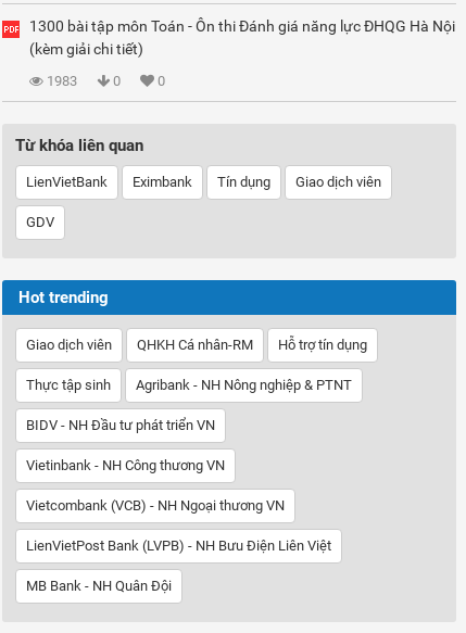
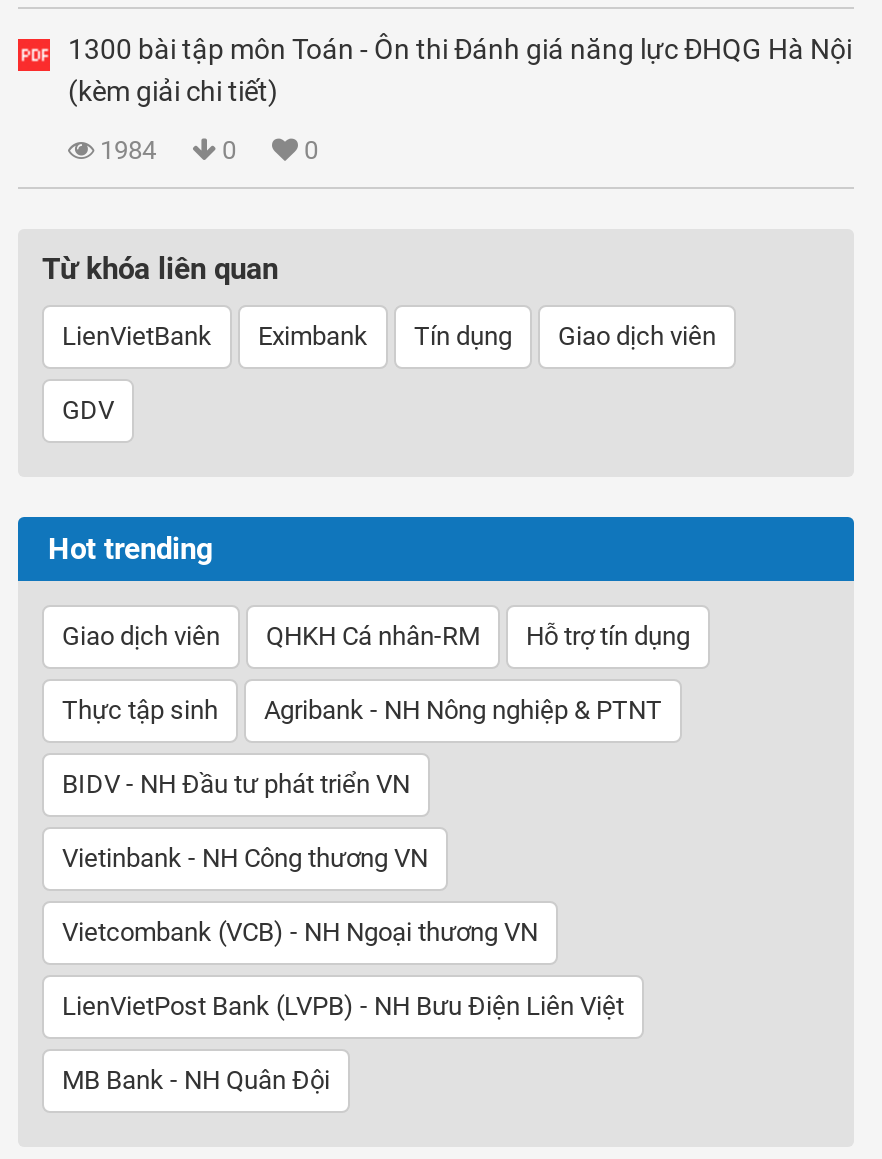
- 1983 0
+ 1984 0
